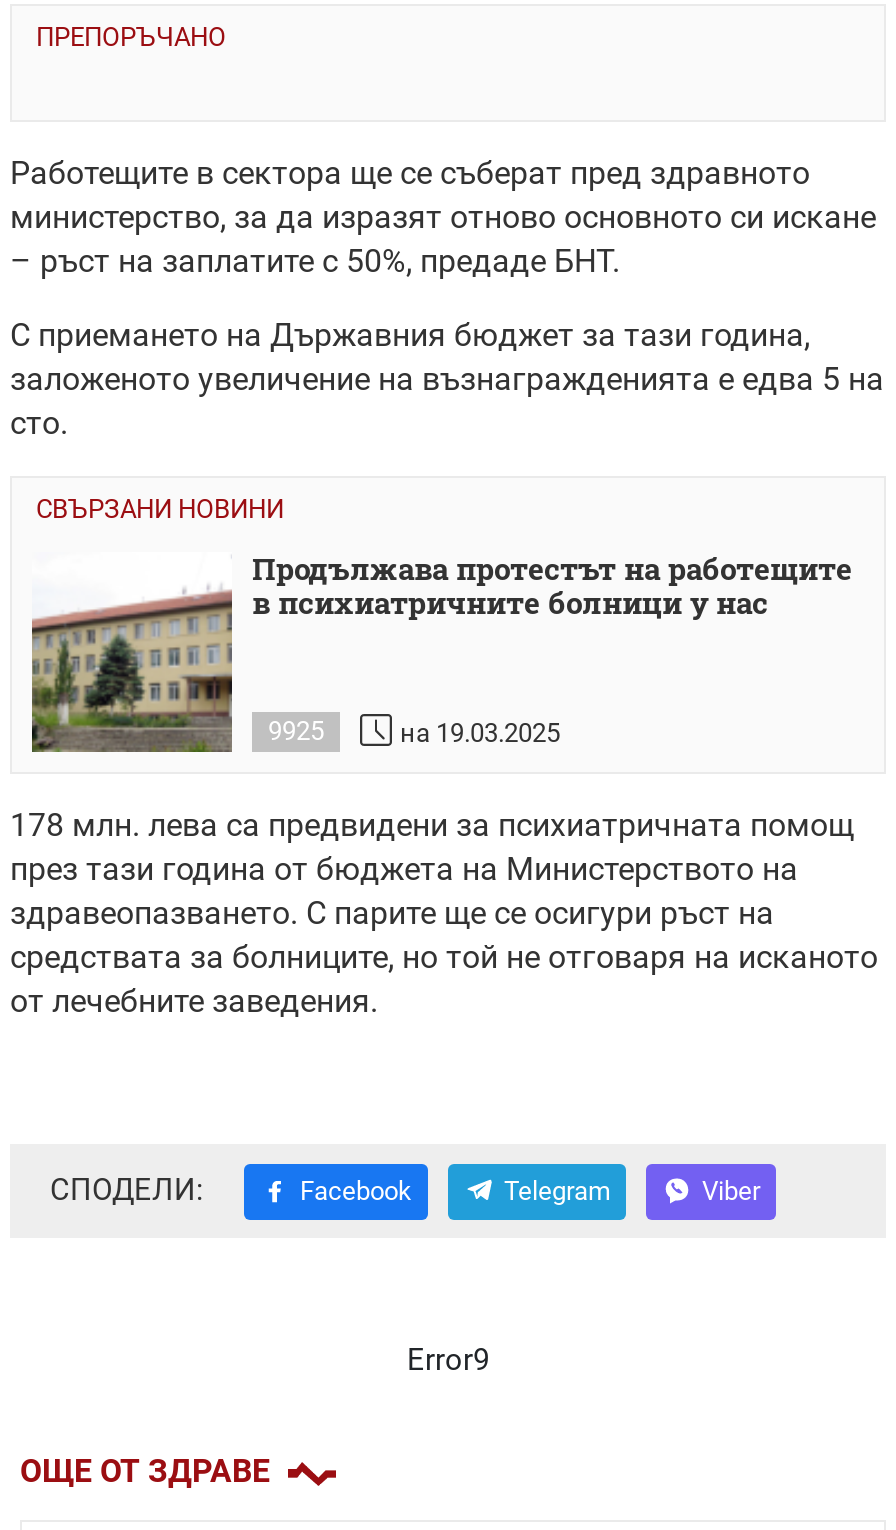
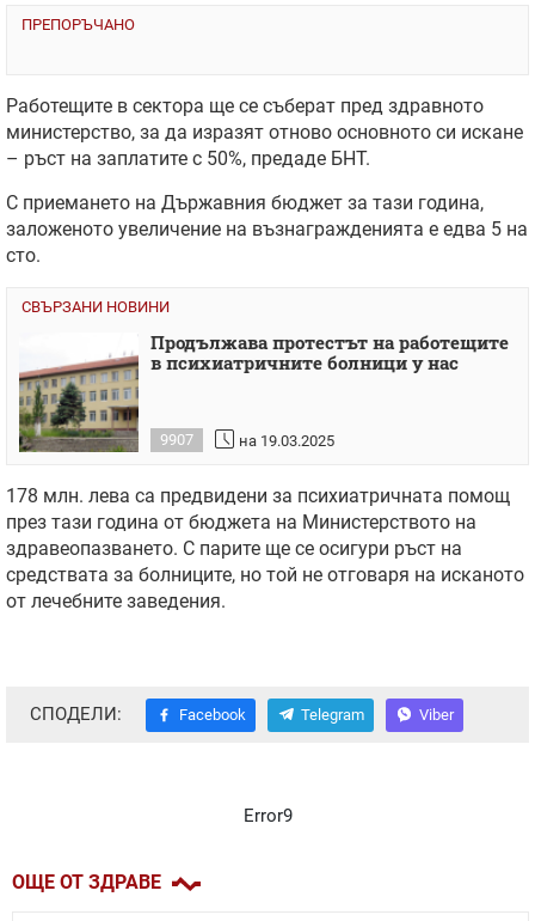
- 9925
+ 9907
